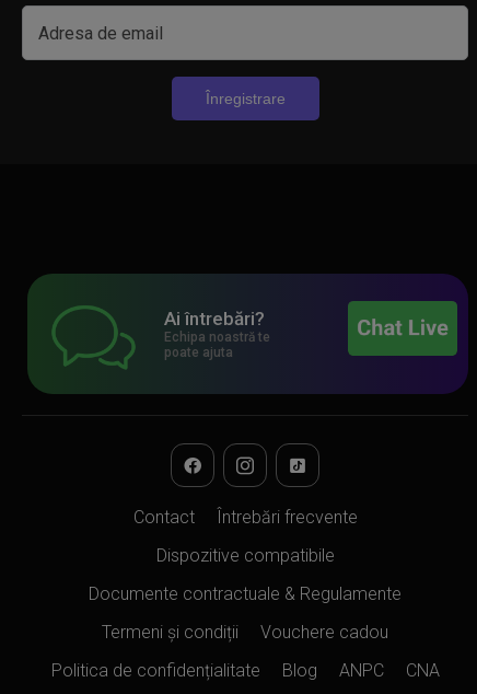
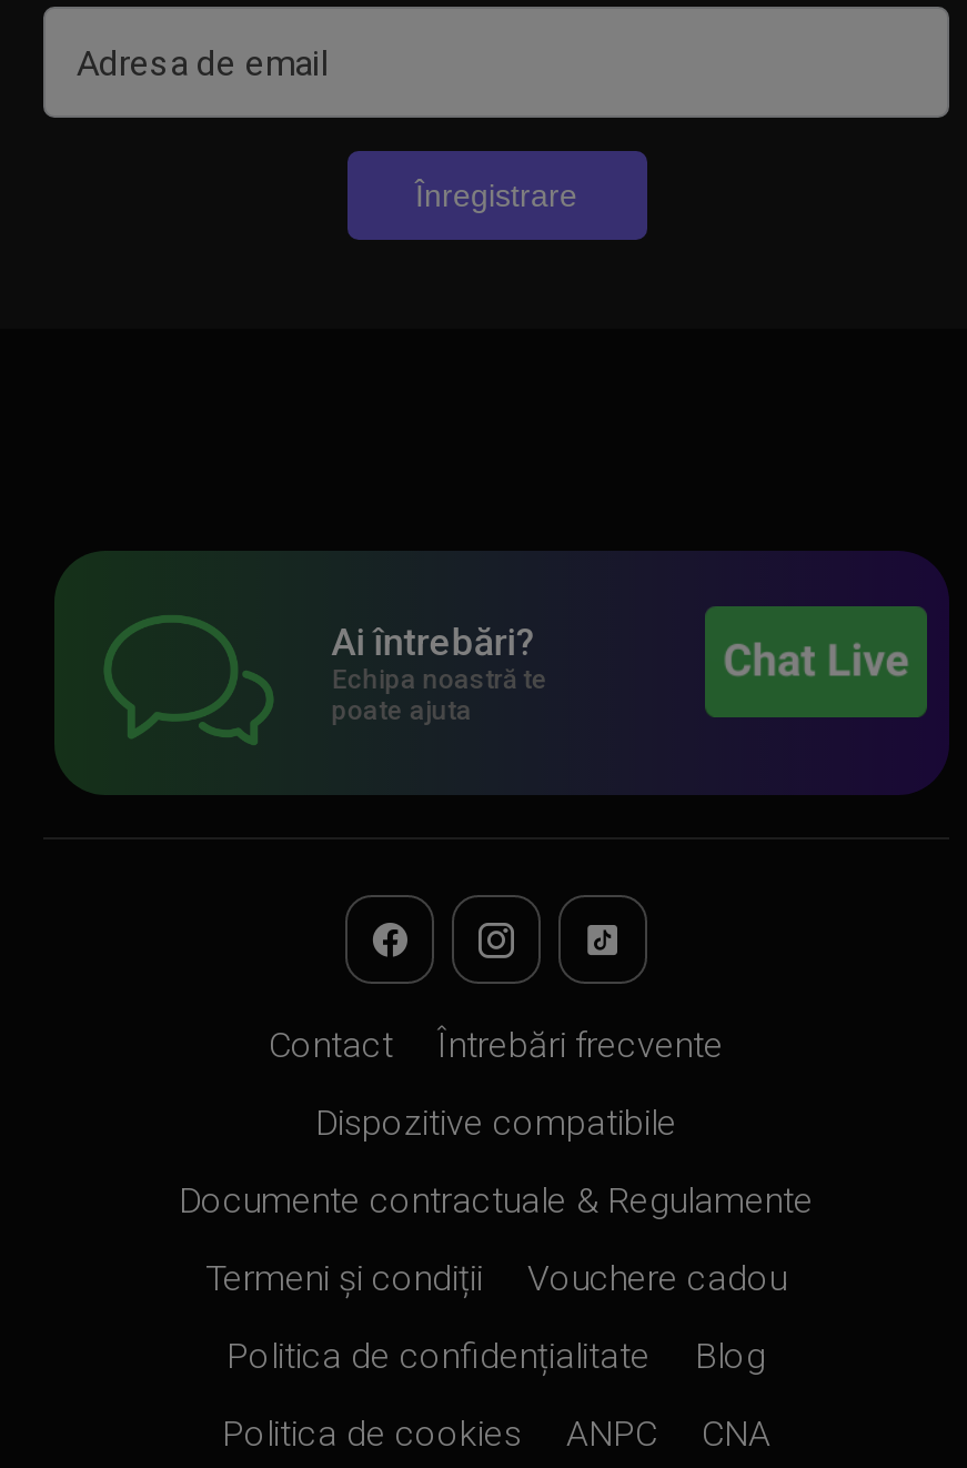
+ Politica de cookies
